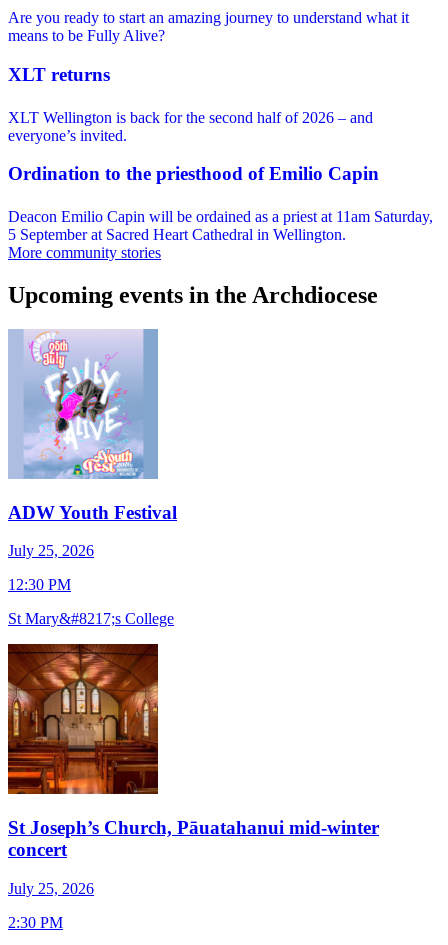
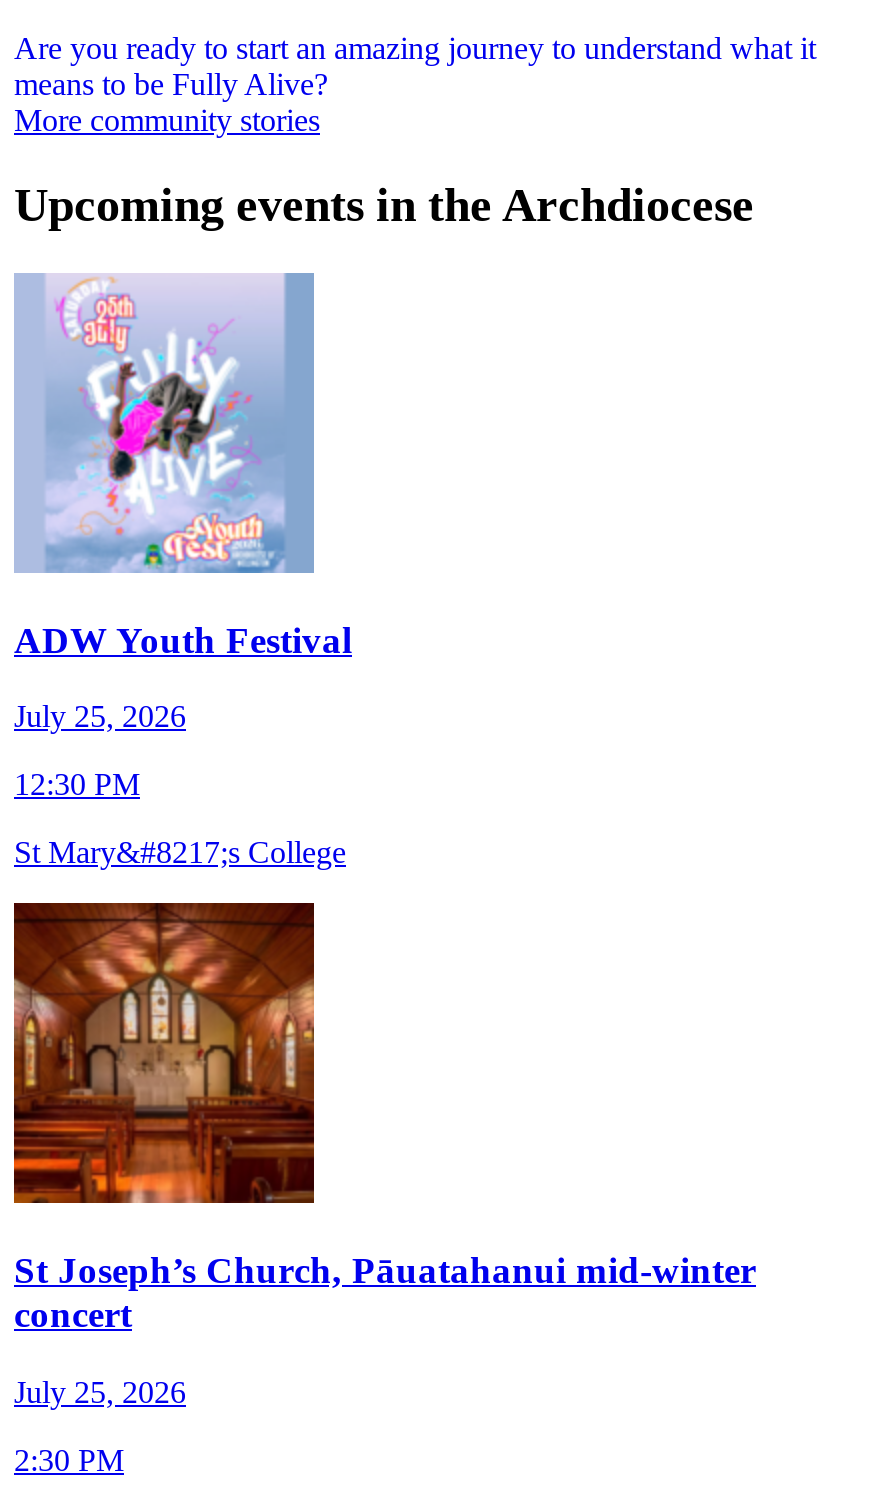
- XLT returns
- XLT Wellington is back for the second half of 2026 – and
- everyone’s invited.
- Ordination to the priesthood of Emilio Capin
- Deacon Emilio Capin will be ordained as a priest at 11am Saturday,
- 5 September at Sacred Heart Cathedral in Wellington.
